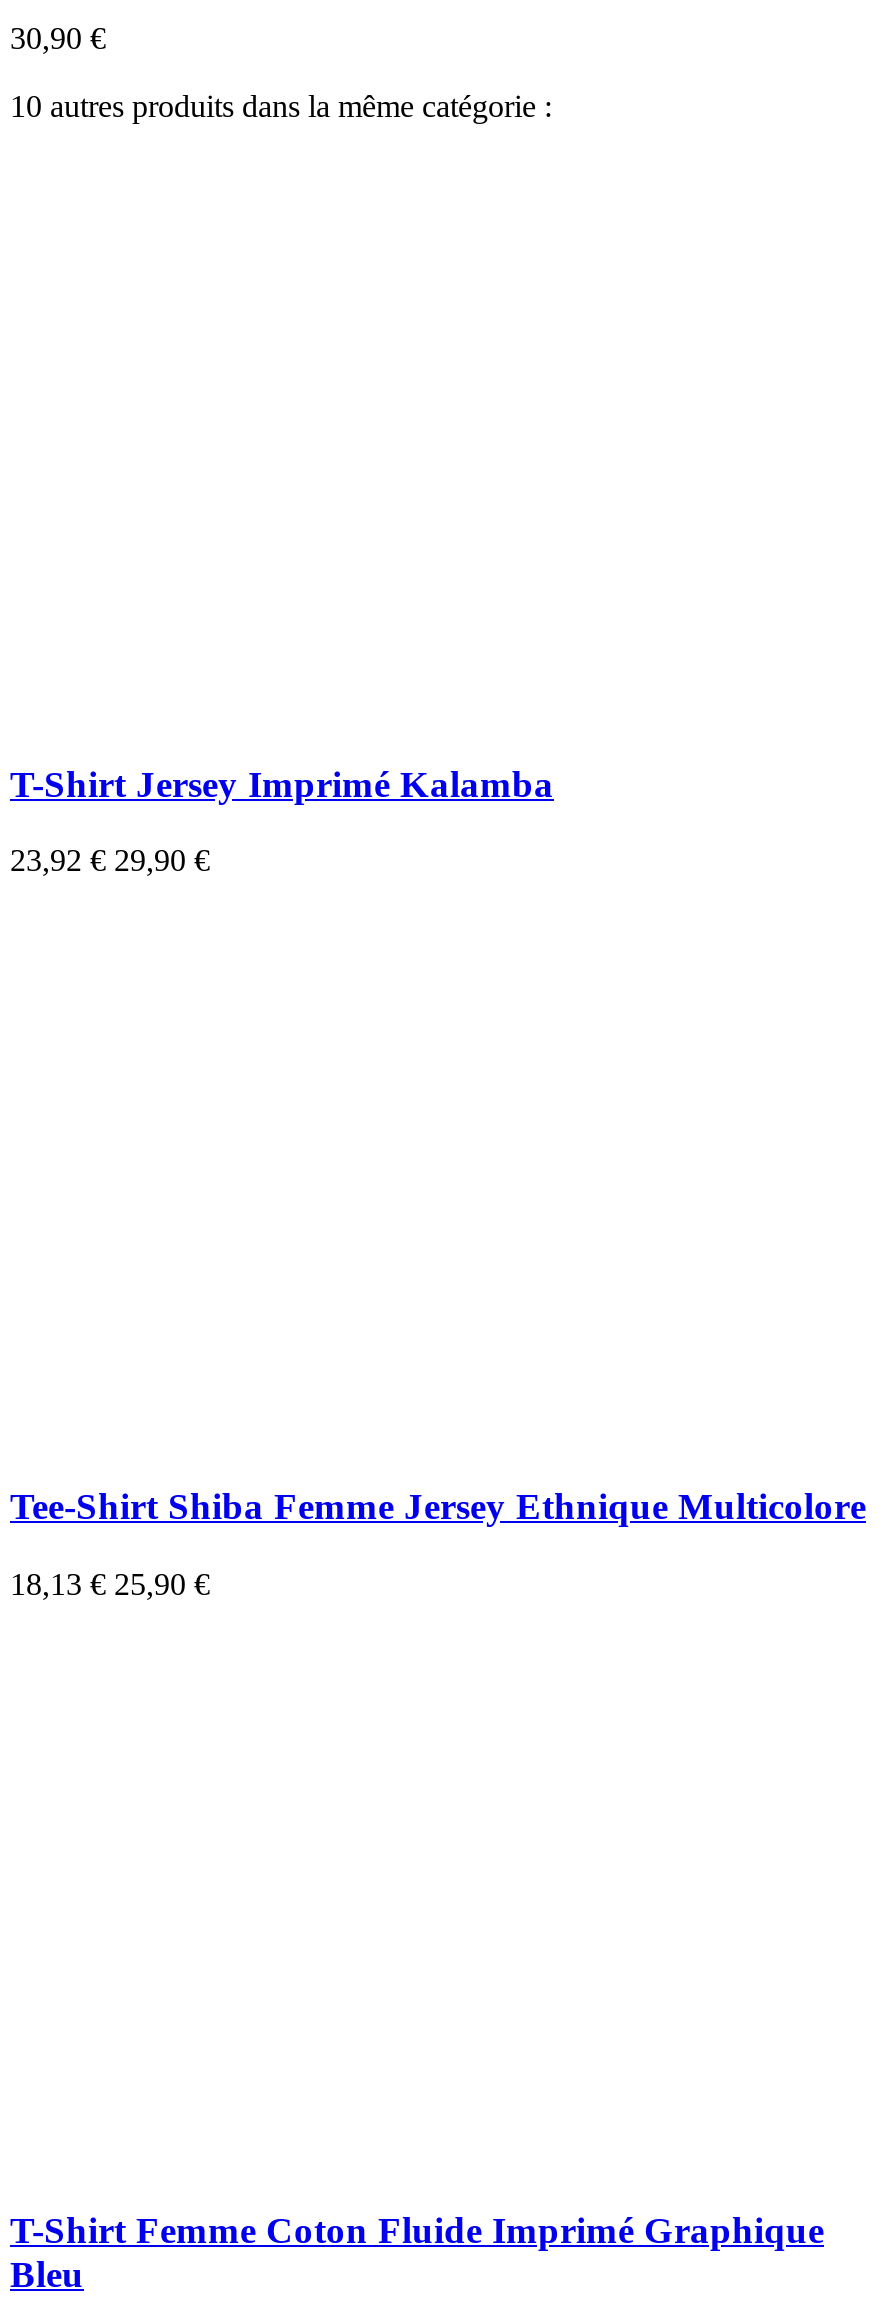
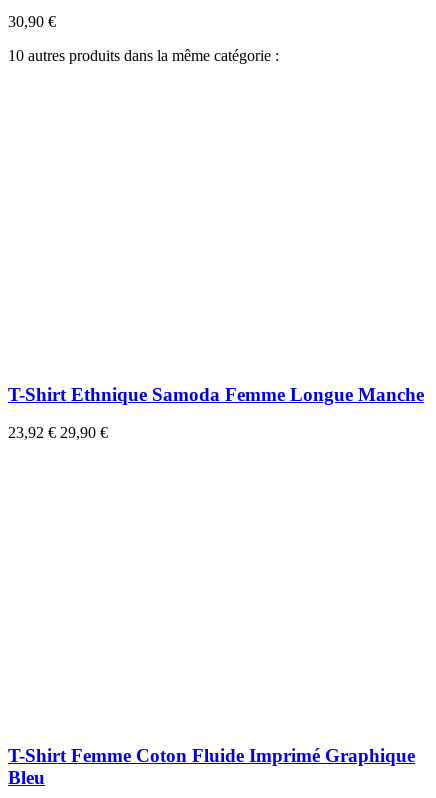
- T-Shirt Jersey Imprimé Kalamba
+ T-Shirt Ethnique Samoda Femme Longue Manche

- Tee-Shirt Shiba Femme Jersey Ethnique Multicolore
- 18,13 € 25,90 €
